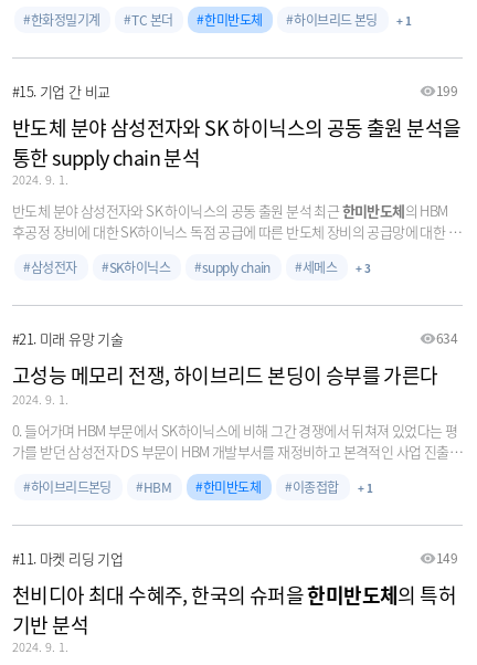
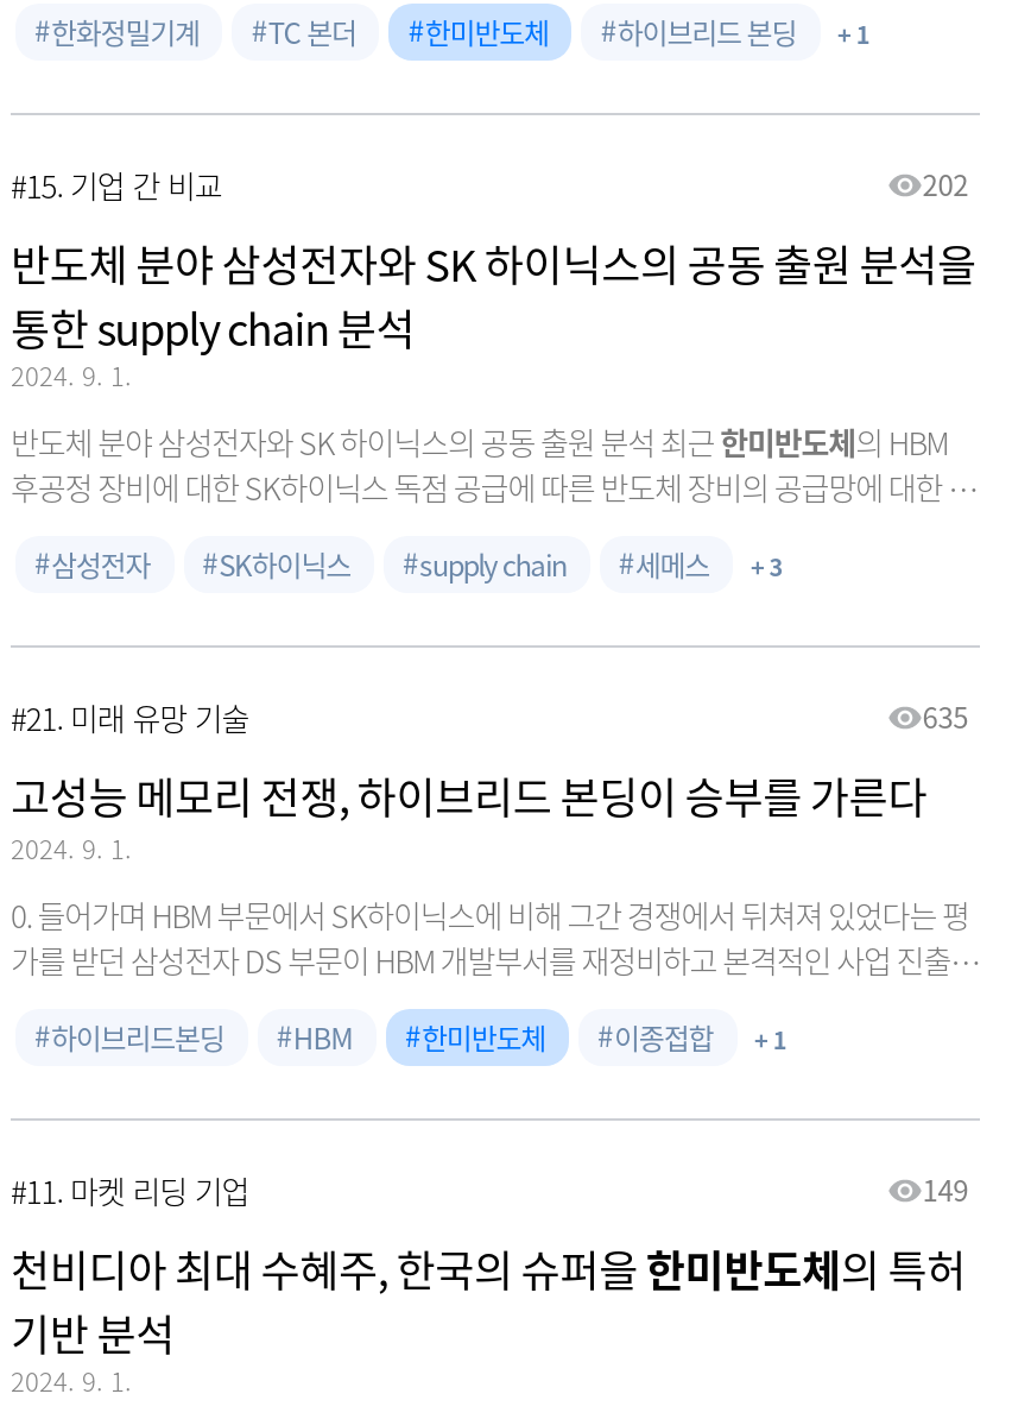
- 199
+ 202

- 634
+ 635
